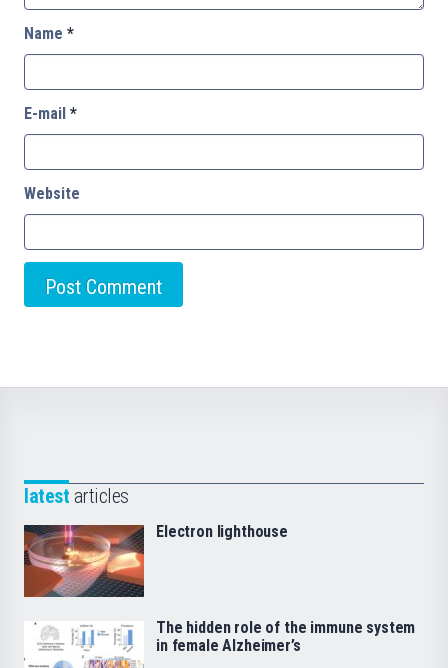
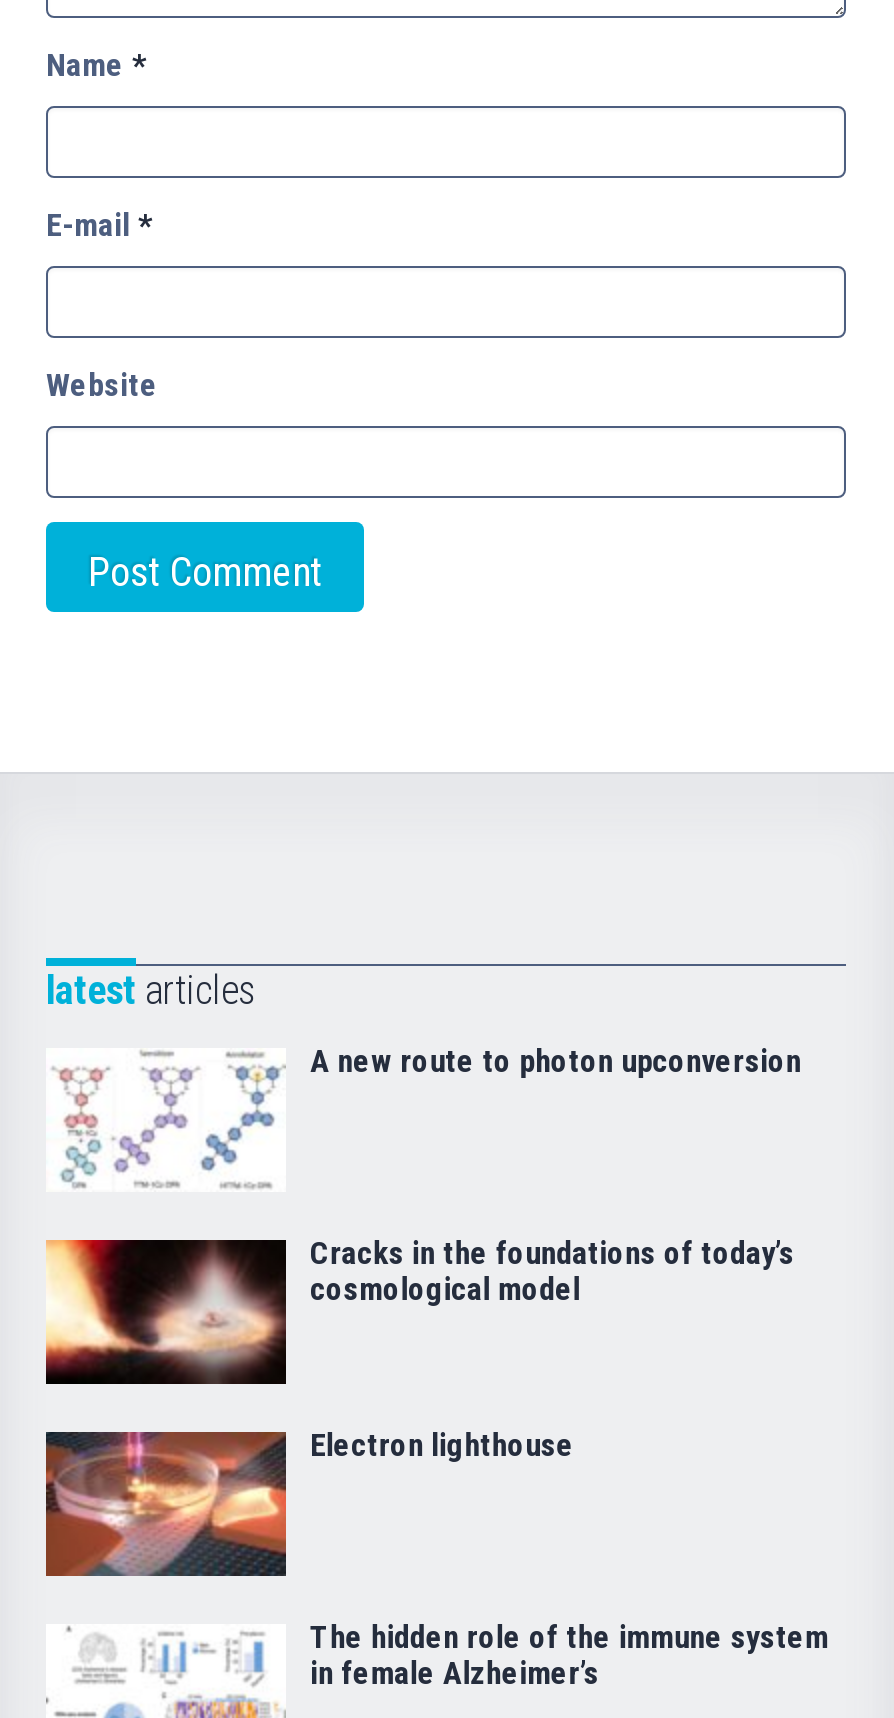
+ [image]
+ Cracks in the foundations of today’s
+ cosmological model

+ [image]
+ A new route to photon upconversion
